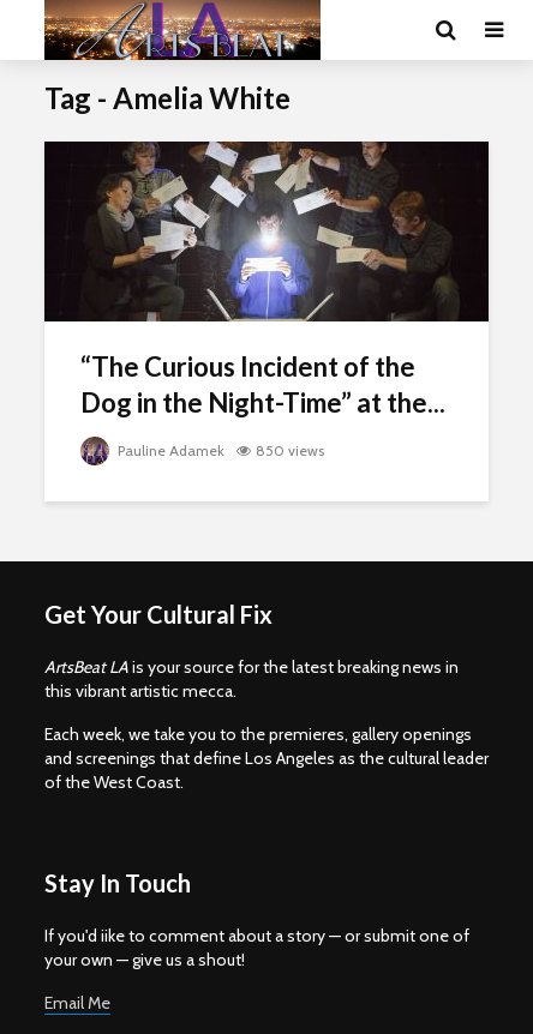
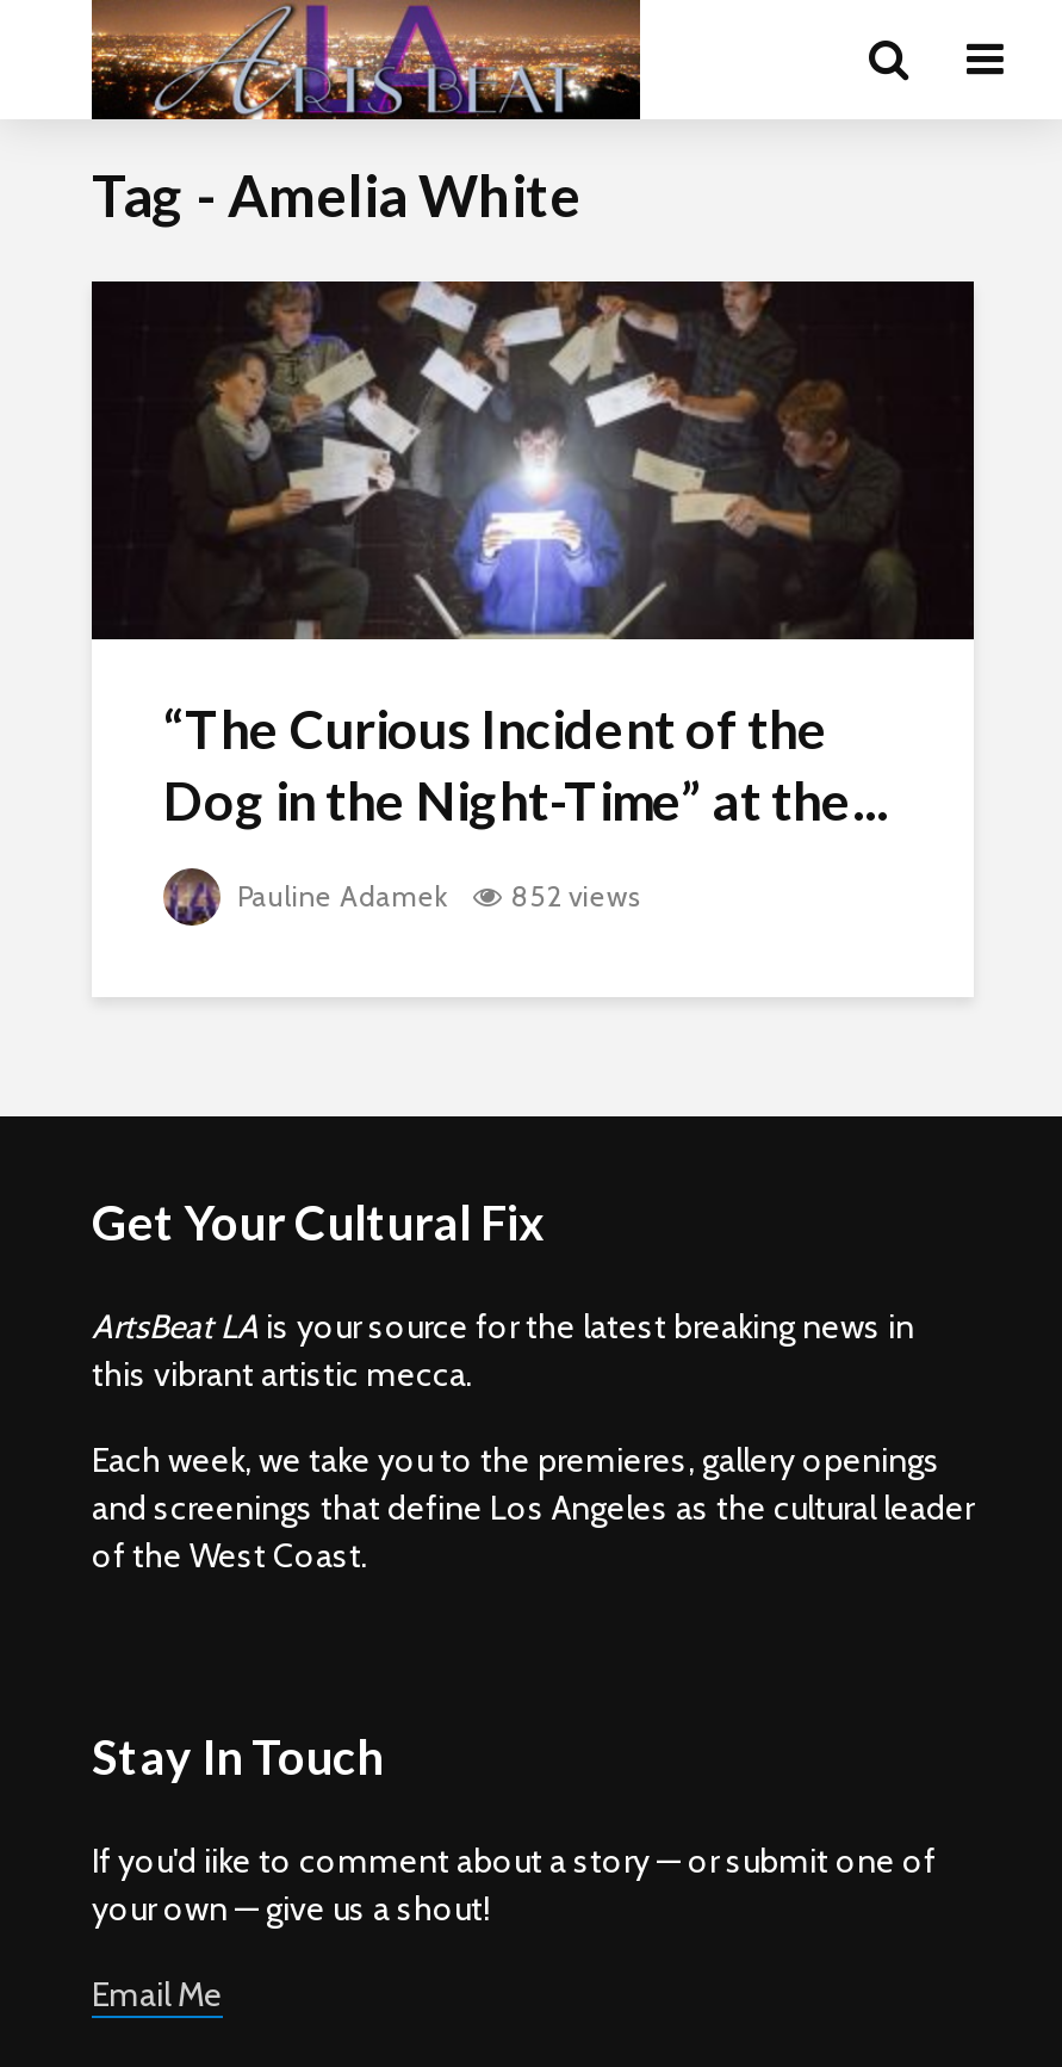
- Pauline Adamek 850 views
+ Pauline Adamek 852 views
